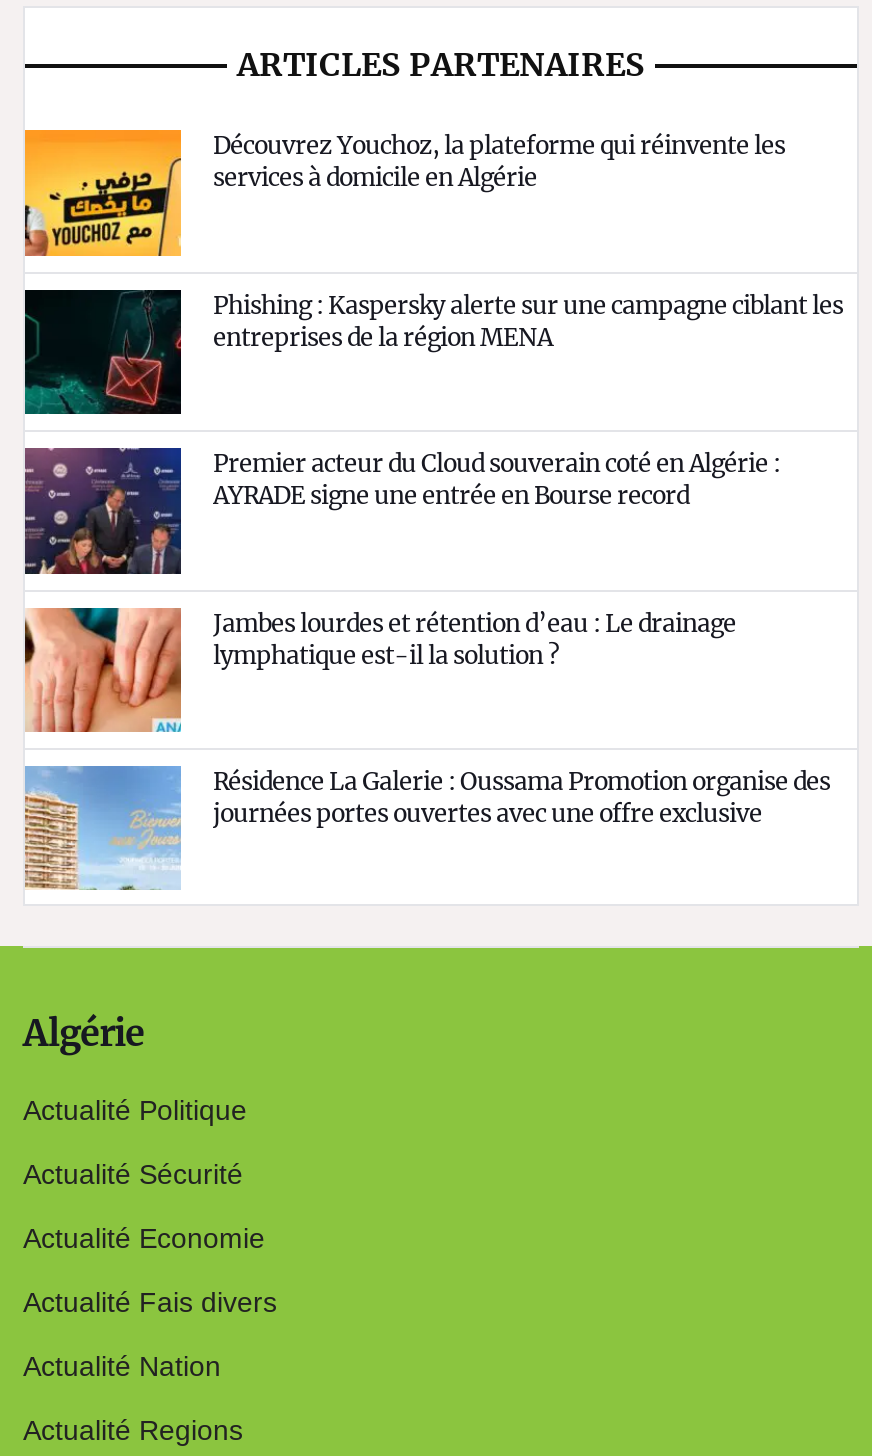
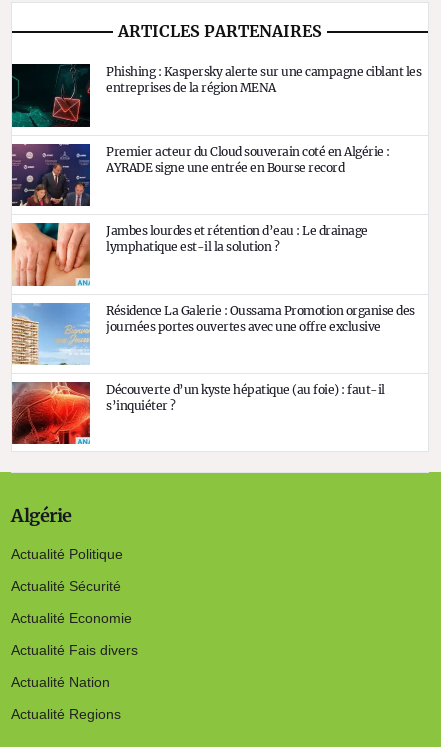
- [image]
- Découvrez Youchoz, la plateforme qui réinvente les
- services à domicile en Algérie

moved up: [image] | Phishing : Kaspersky alerte sur une campagne ciblant les | entreprises de la région MENA | ... | Résidence La Galerie : Oussama Promotion organise des | journées portes ouvertes avec une offre exclusive

moved up: [image]

+ [image]
+ Découverte d’un kyste hépatique (au foie) : faut-il
+ s’inquiéter ?
